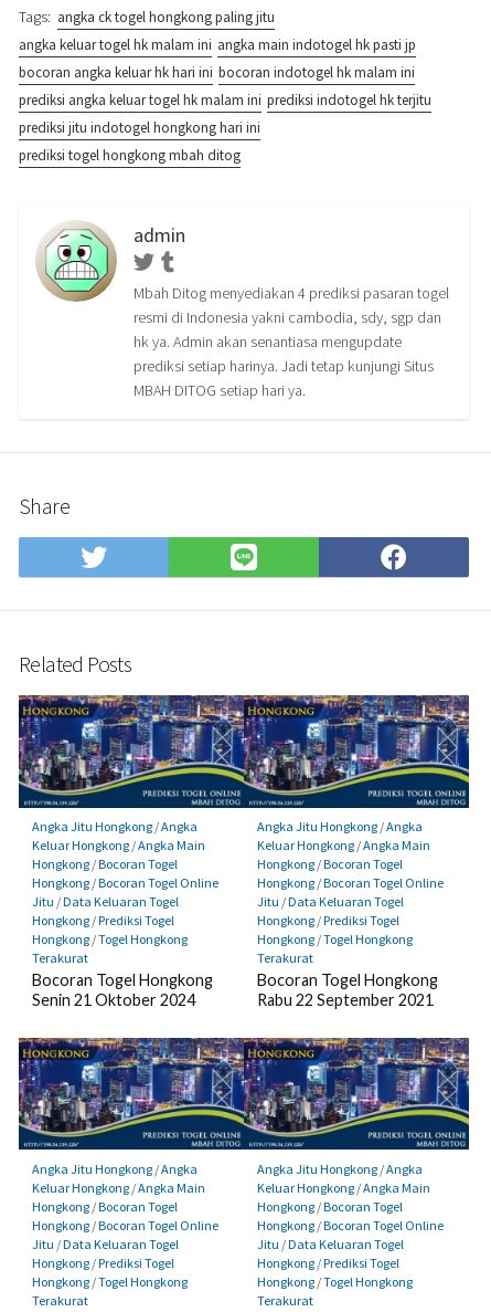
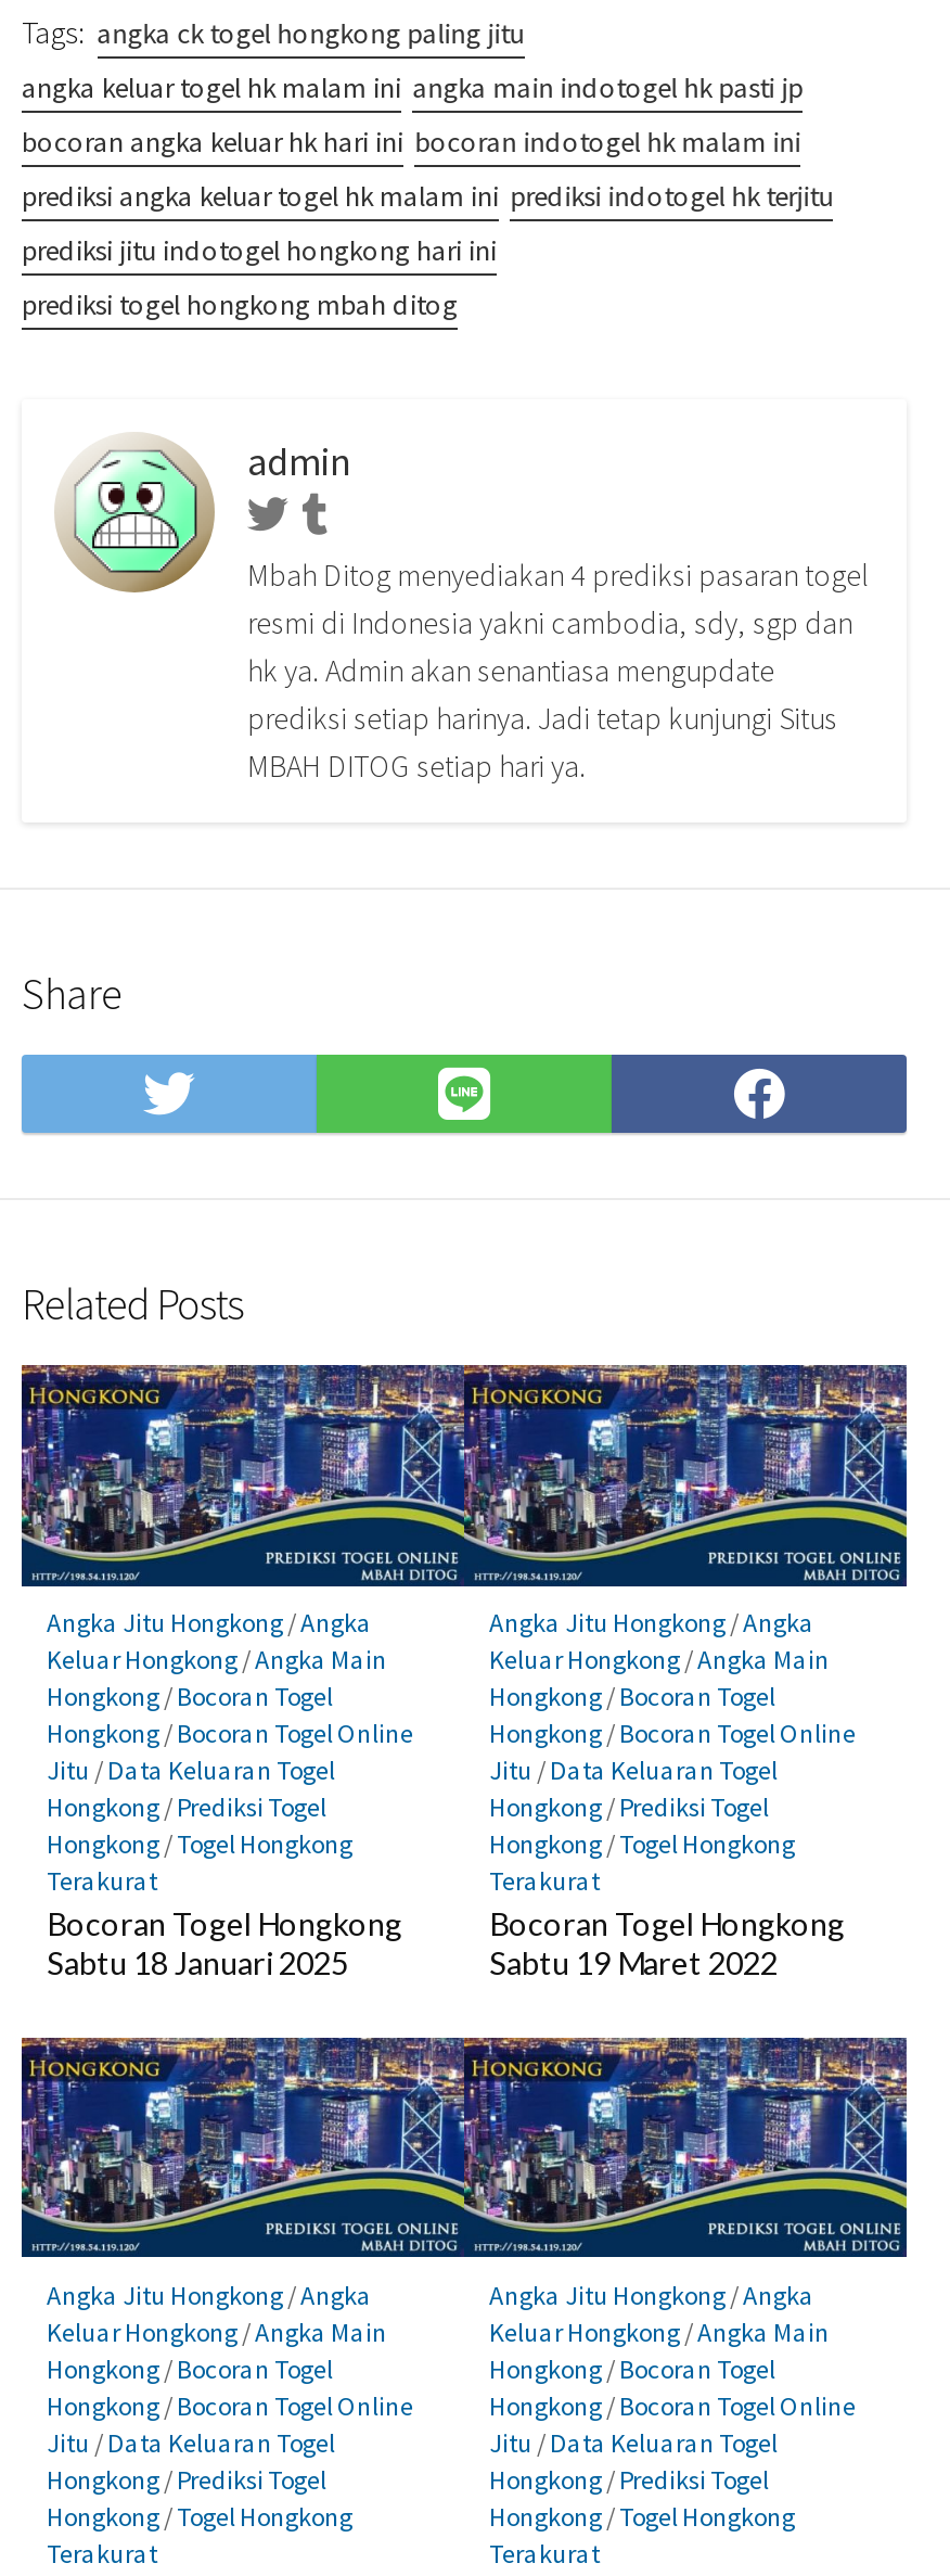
- Senin 21 Oktober 2024
+ Sabtu 18 Januari 2025

- Rabu 22 September 2021
+ Sabtu 19 Maret 2022
